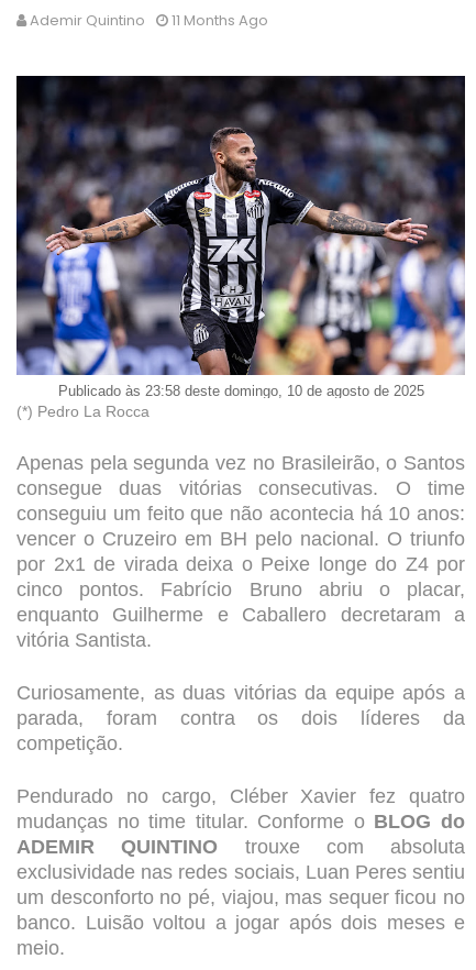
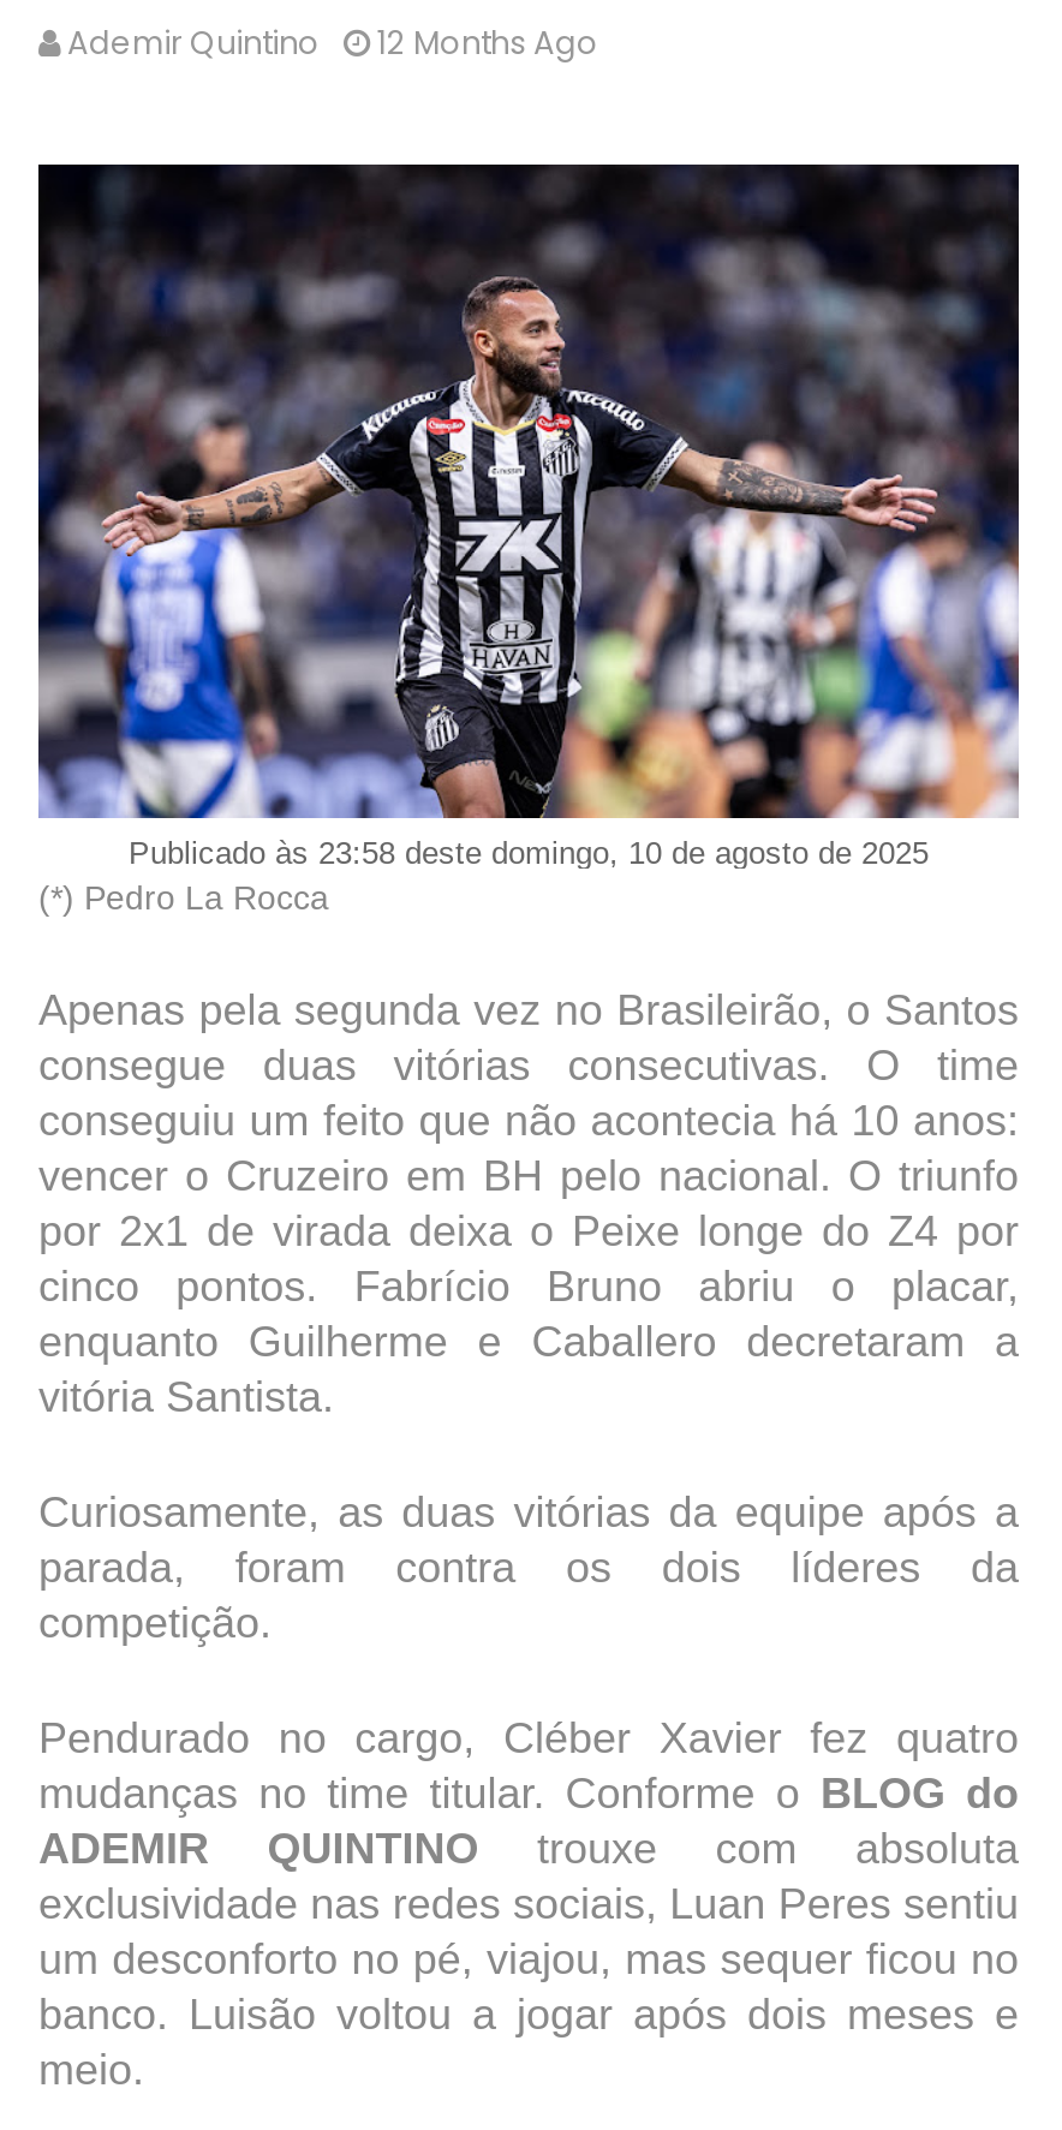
- Ademir Quintino 11 Months Ago
+ Ademir Quintino 12 Months Ago
